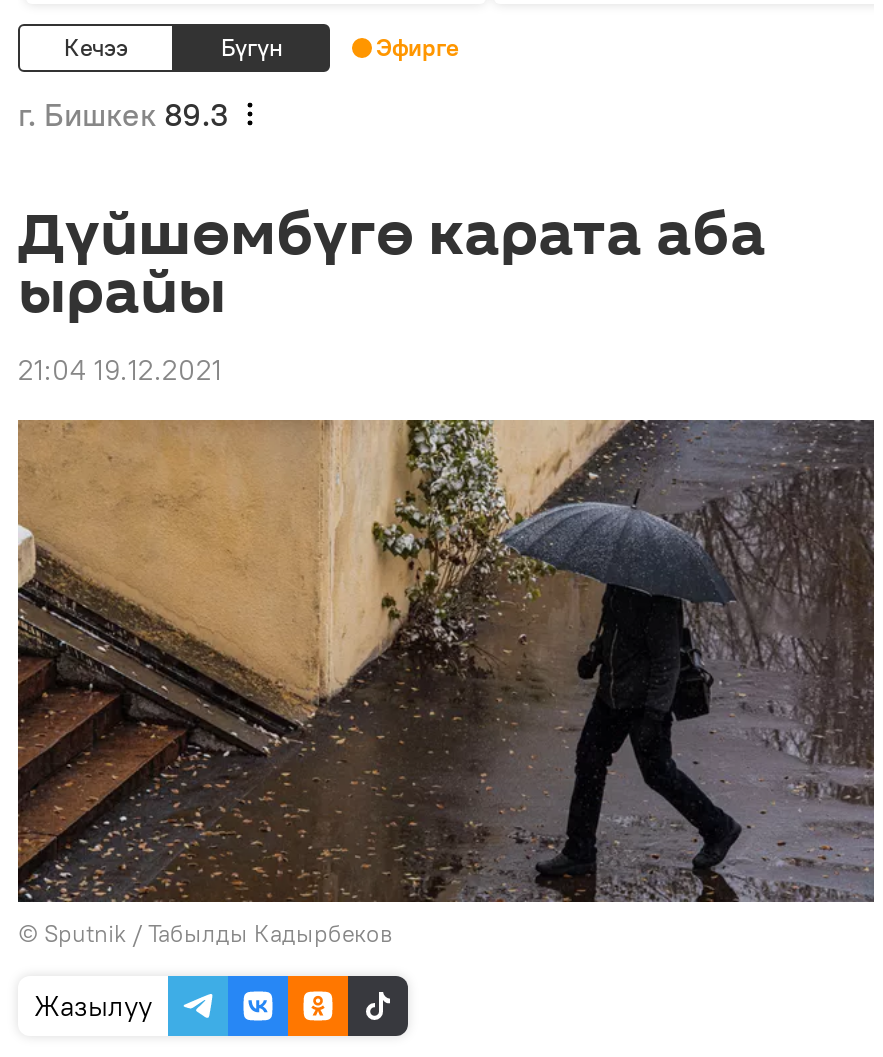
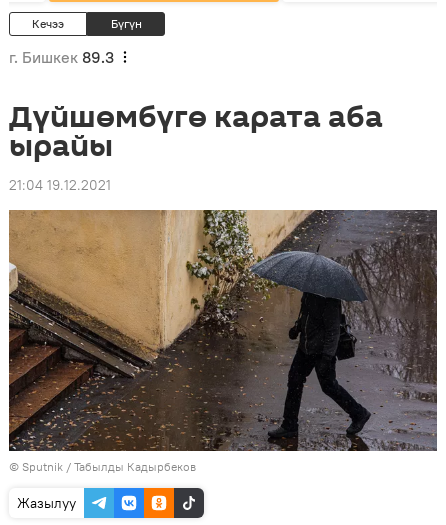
- Эфирге
